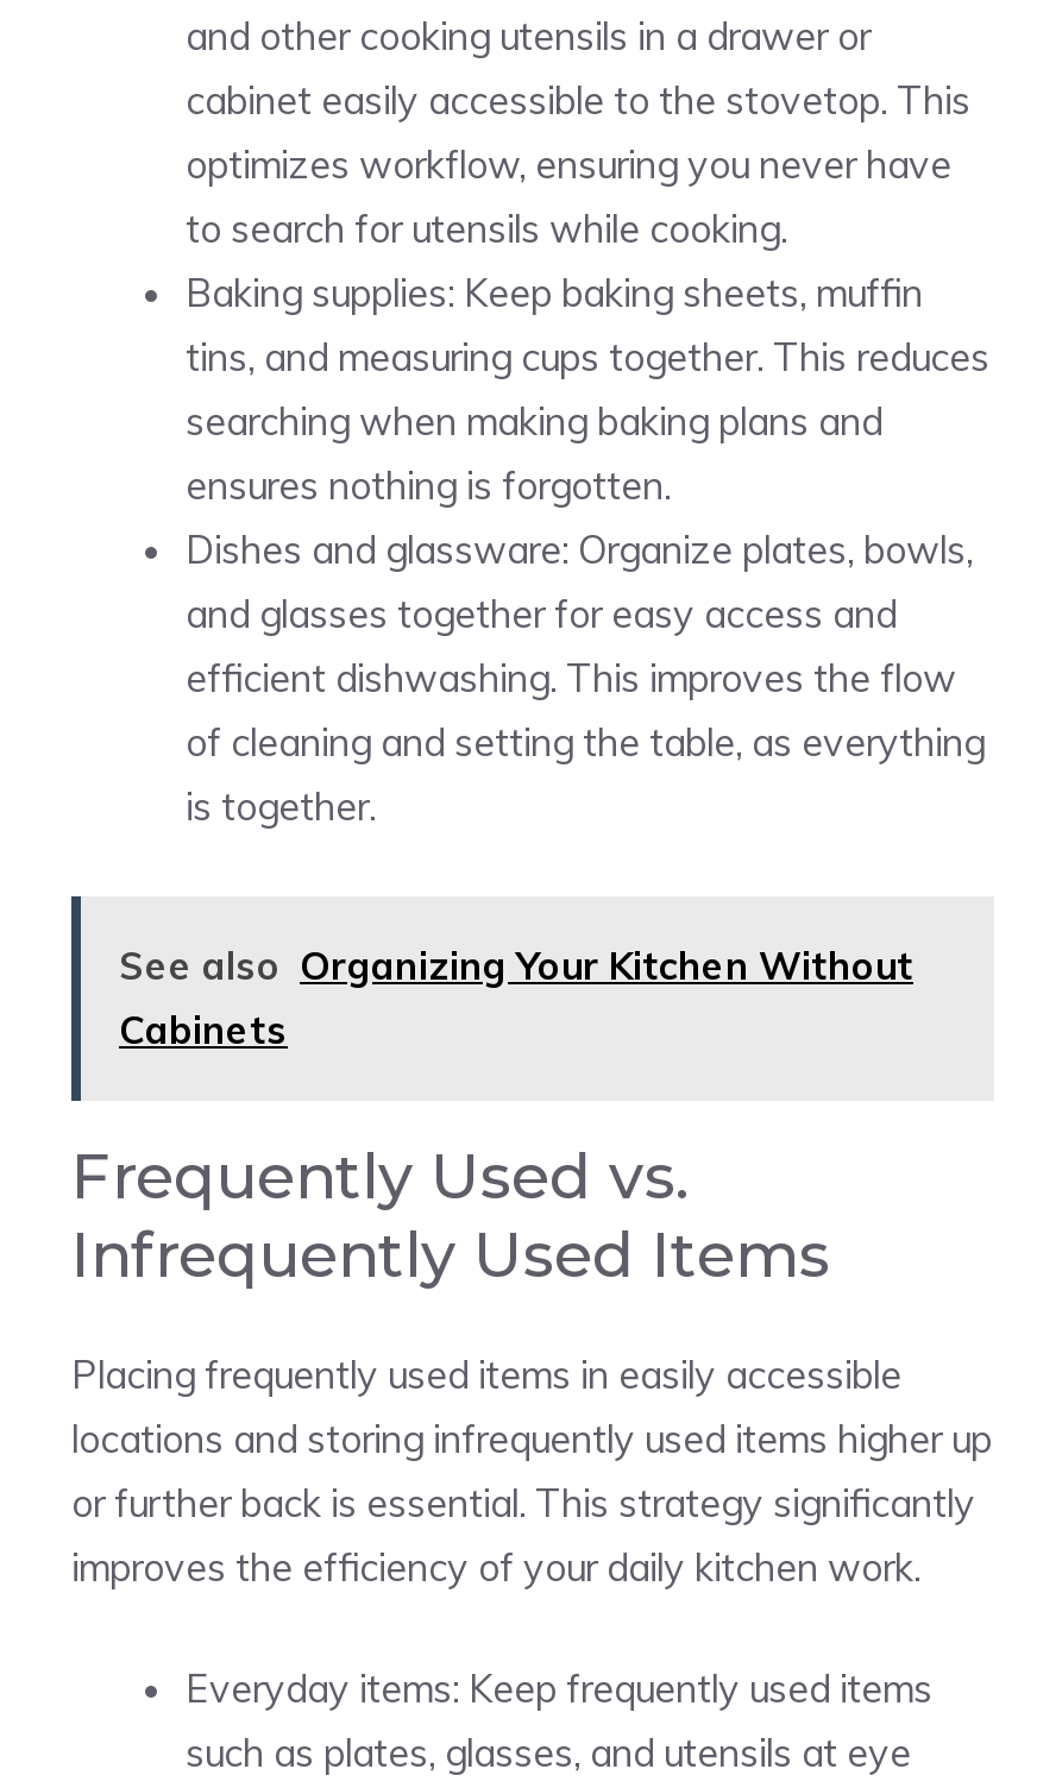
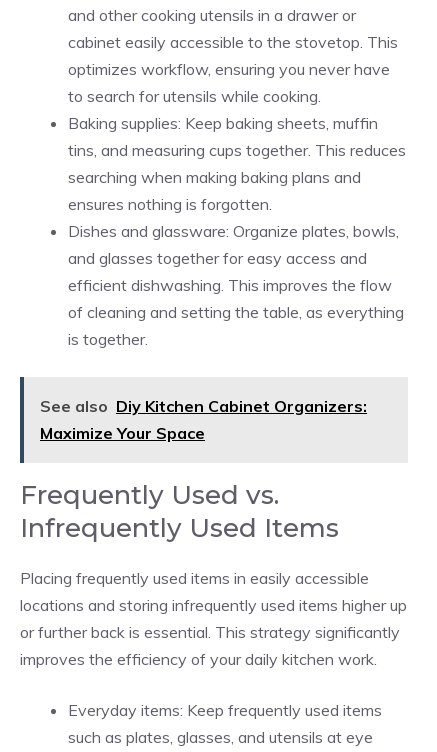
- See also Organizing Your Kitchen Without
- Cabinets
+ See also Diy Kitchen Cabinet Organizers:
+ Maximize Your Space
